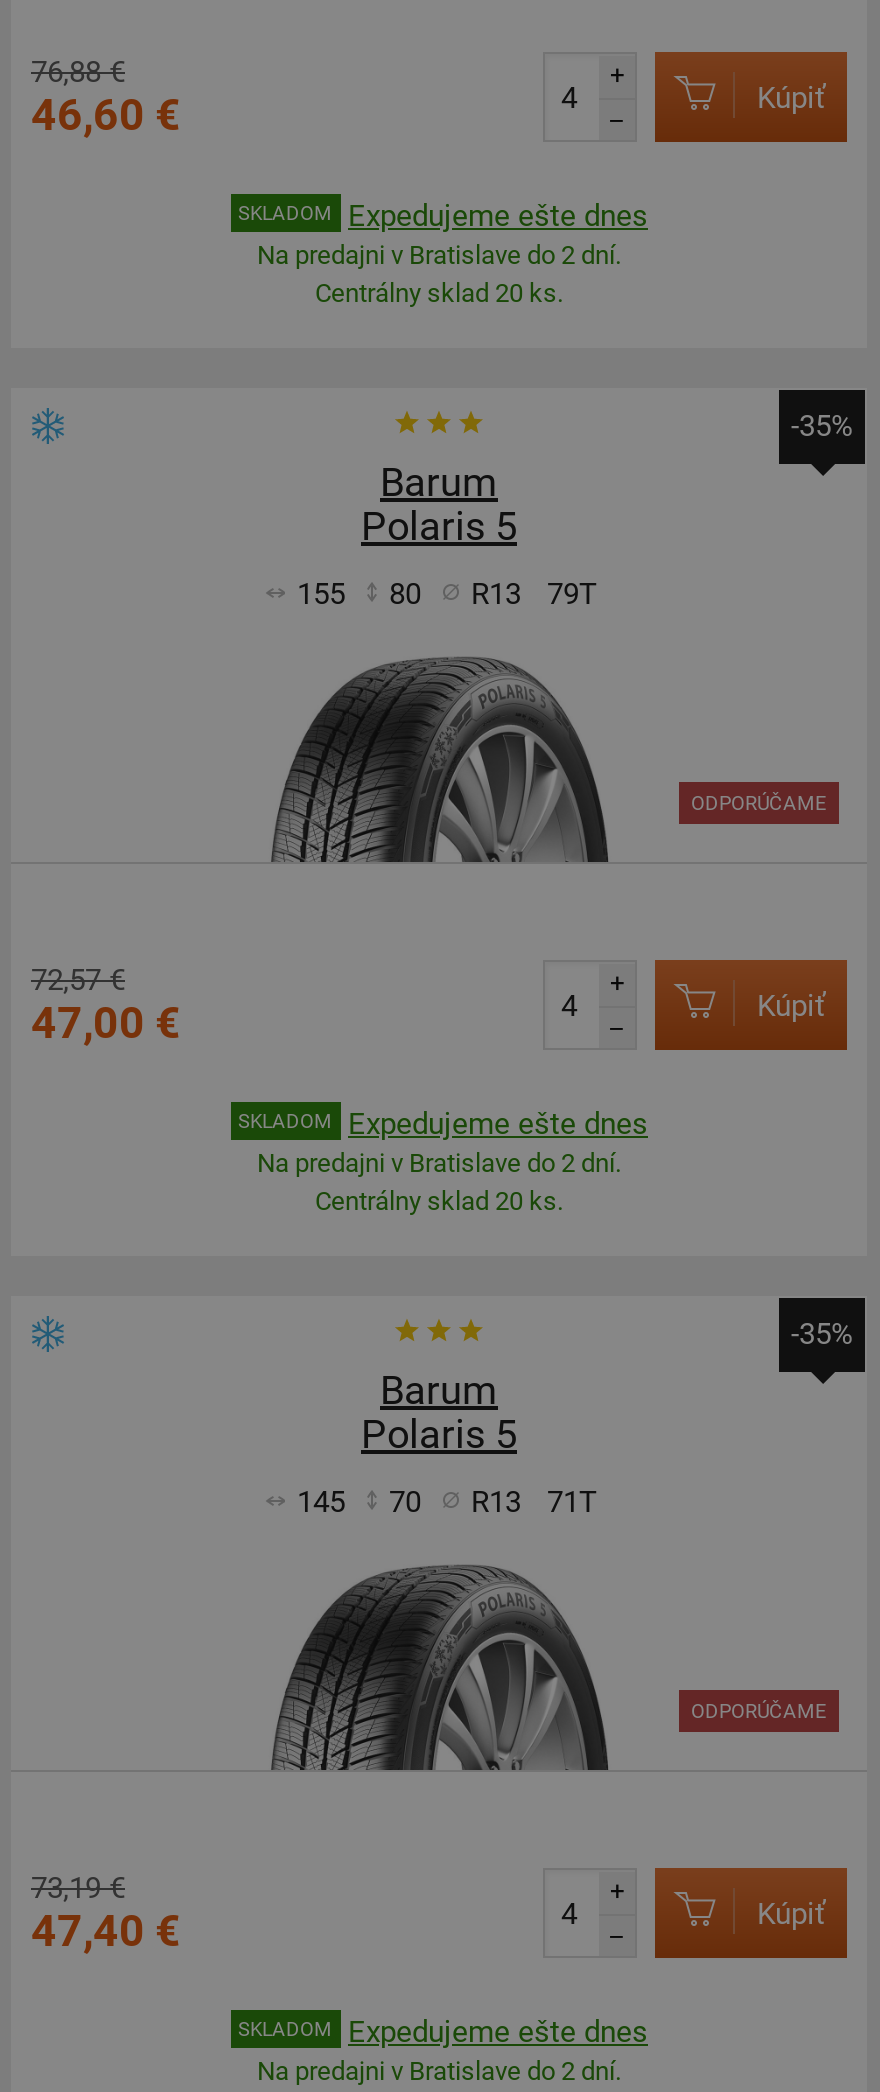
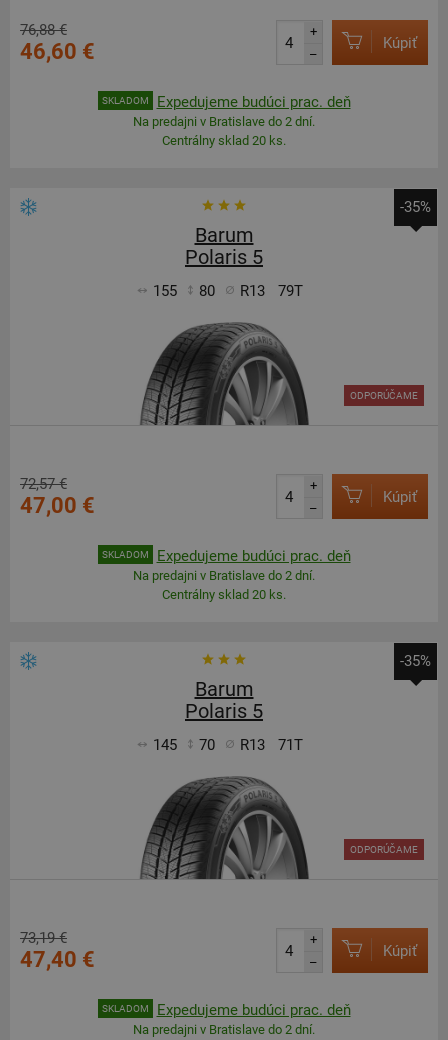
- Expedujeme ešte dnes
+ Expedujeme budúci prac. deň

- Expedujeme ešte dnes
+ Expedujeme budúci prac. deň

- Expedujeme ešte dnes
+ Expedujeme budúci prac. deň
